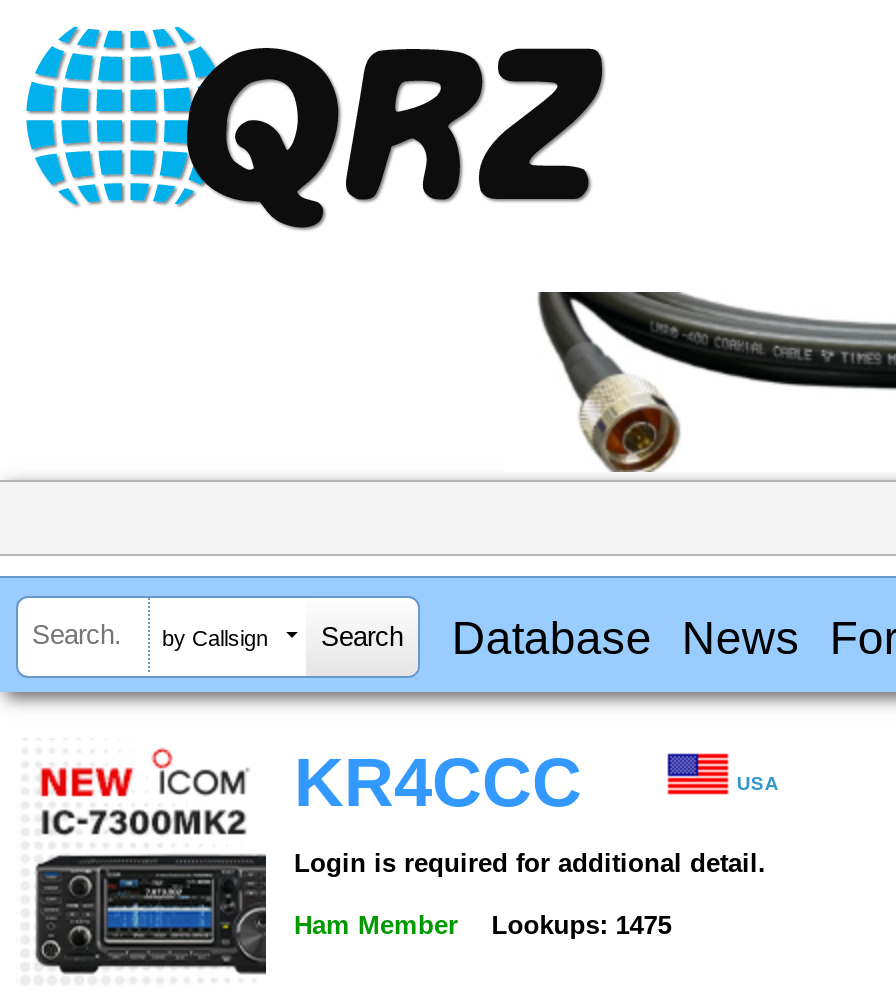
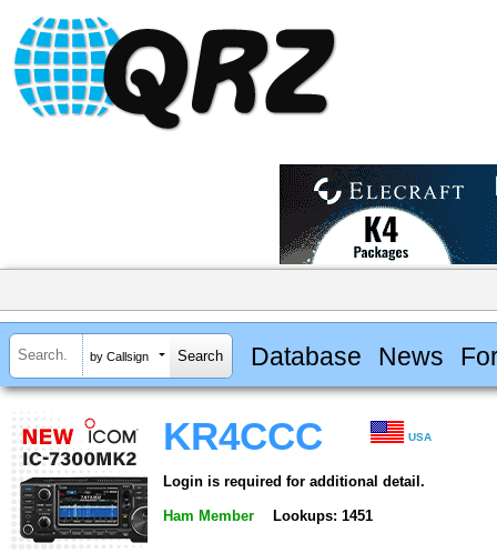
- [image]
+ [image]

- Ham Member Lookups: 1475
+ Ham Member Lookups: 1451
